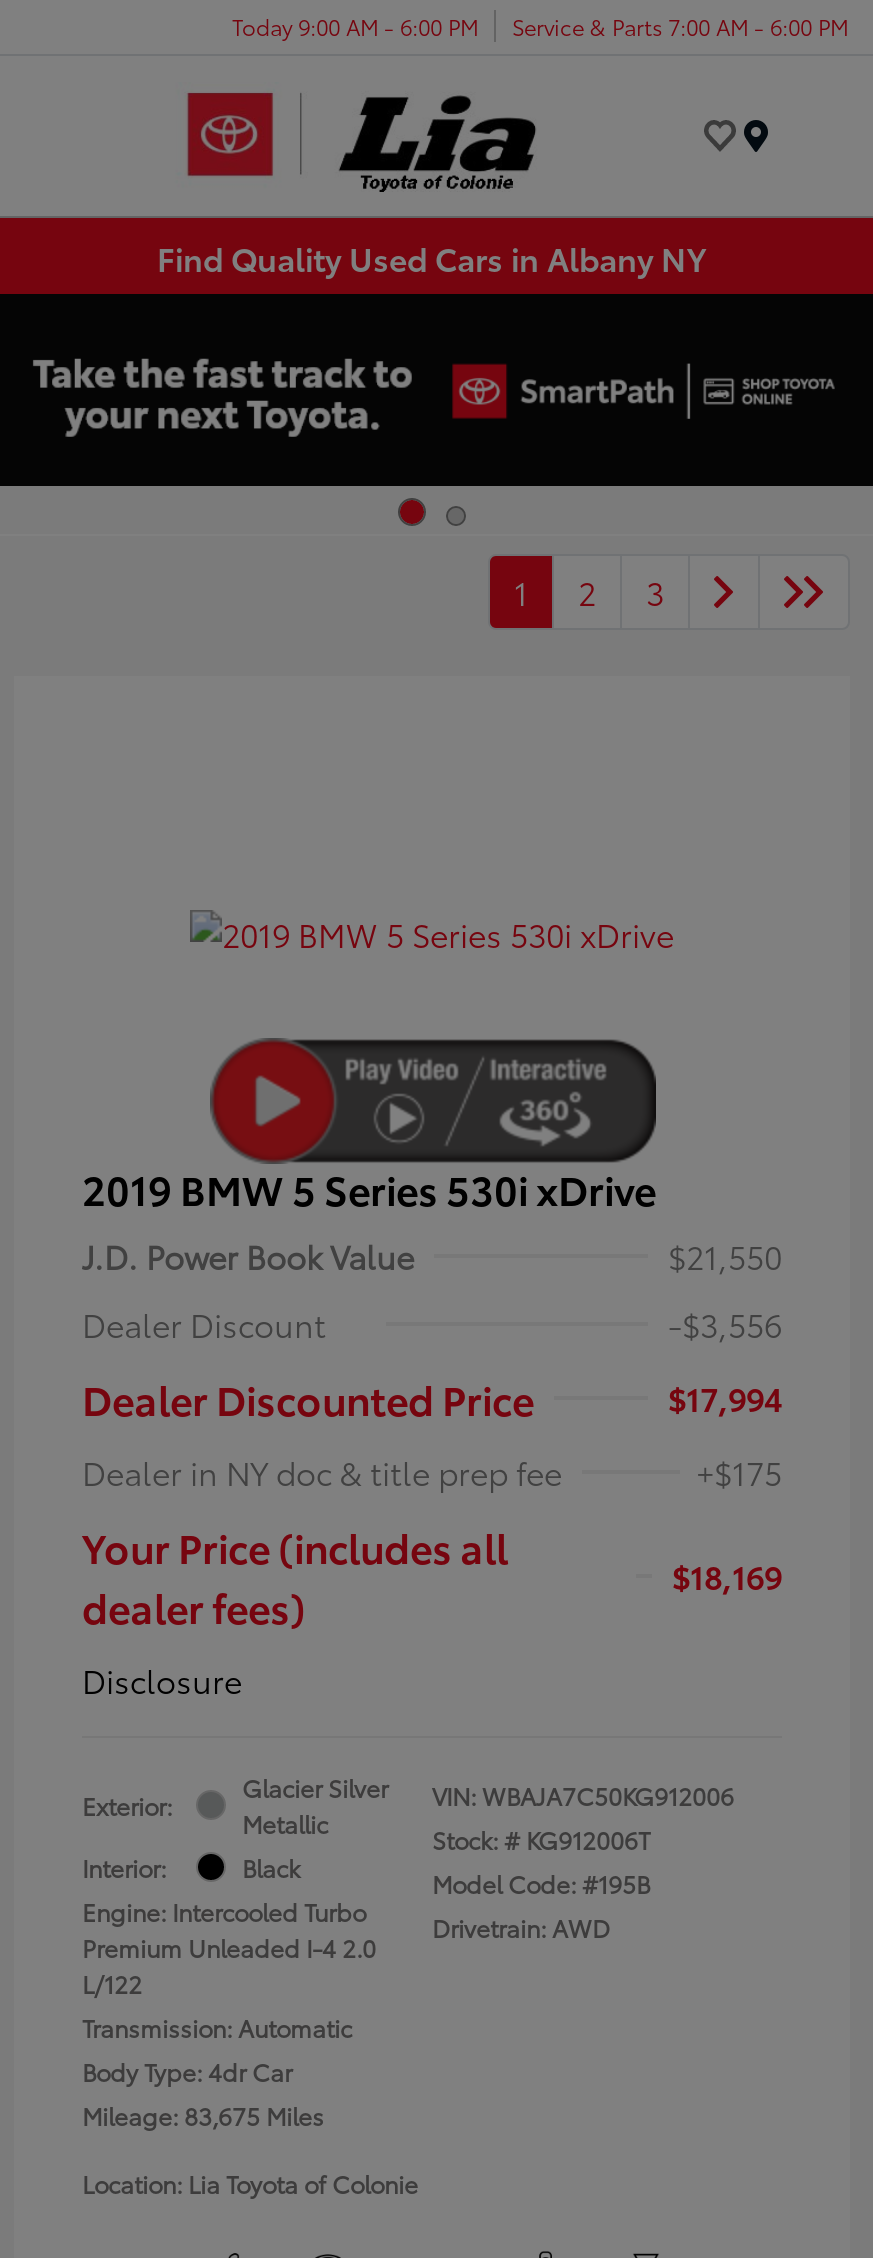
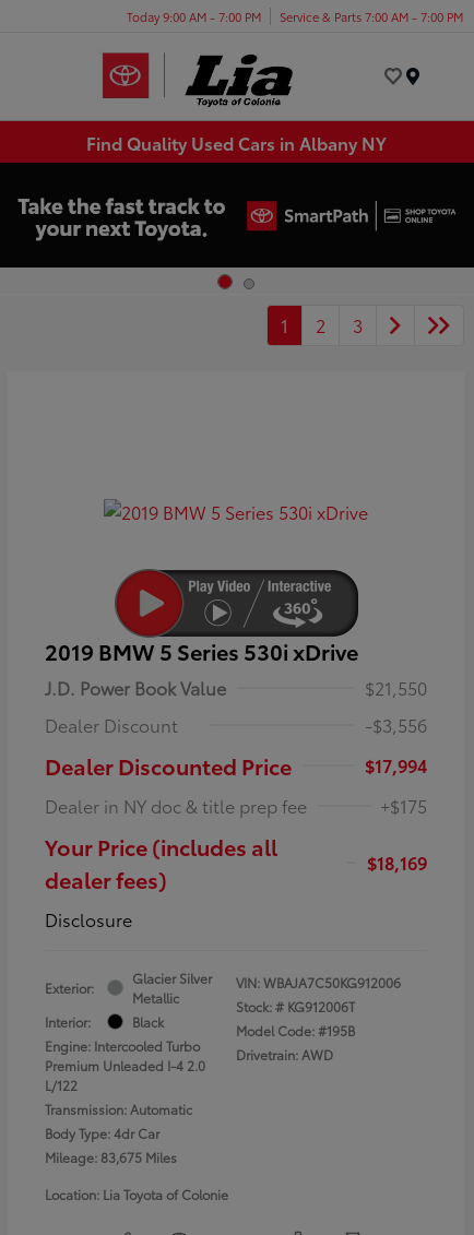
- Today 9:00 AM - 6:00 PM
+ Today 9:00 AM - 7:00 PM

- Service & Parts 7:00 AM - 6:00 PM
+ Service & Parts 7:00 AM - 7:00 PM
